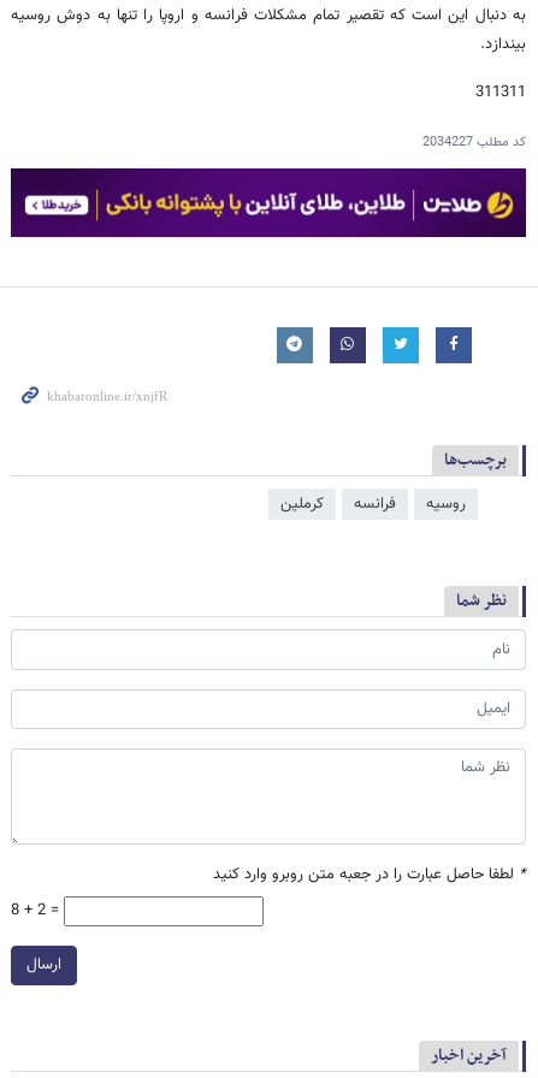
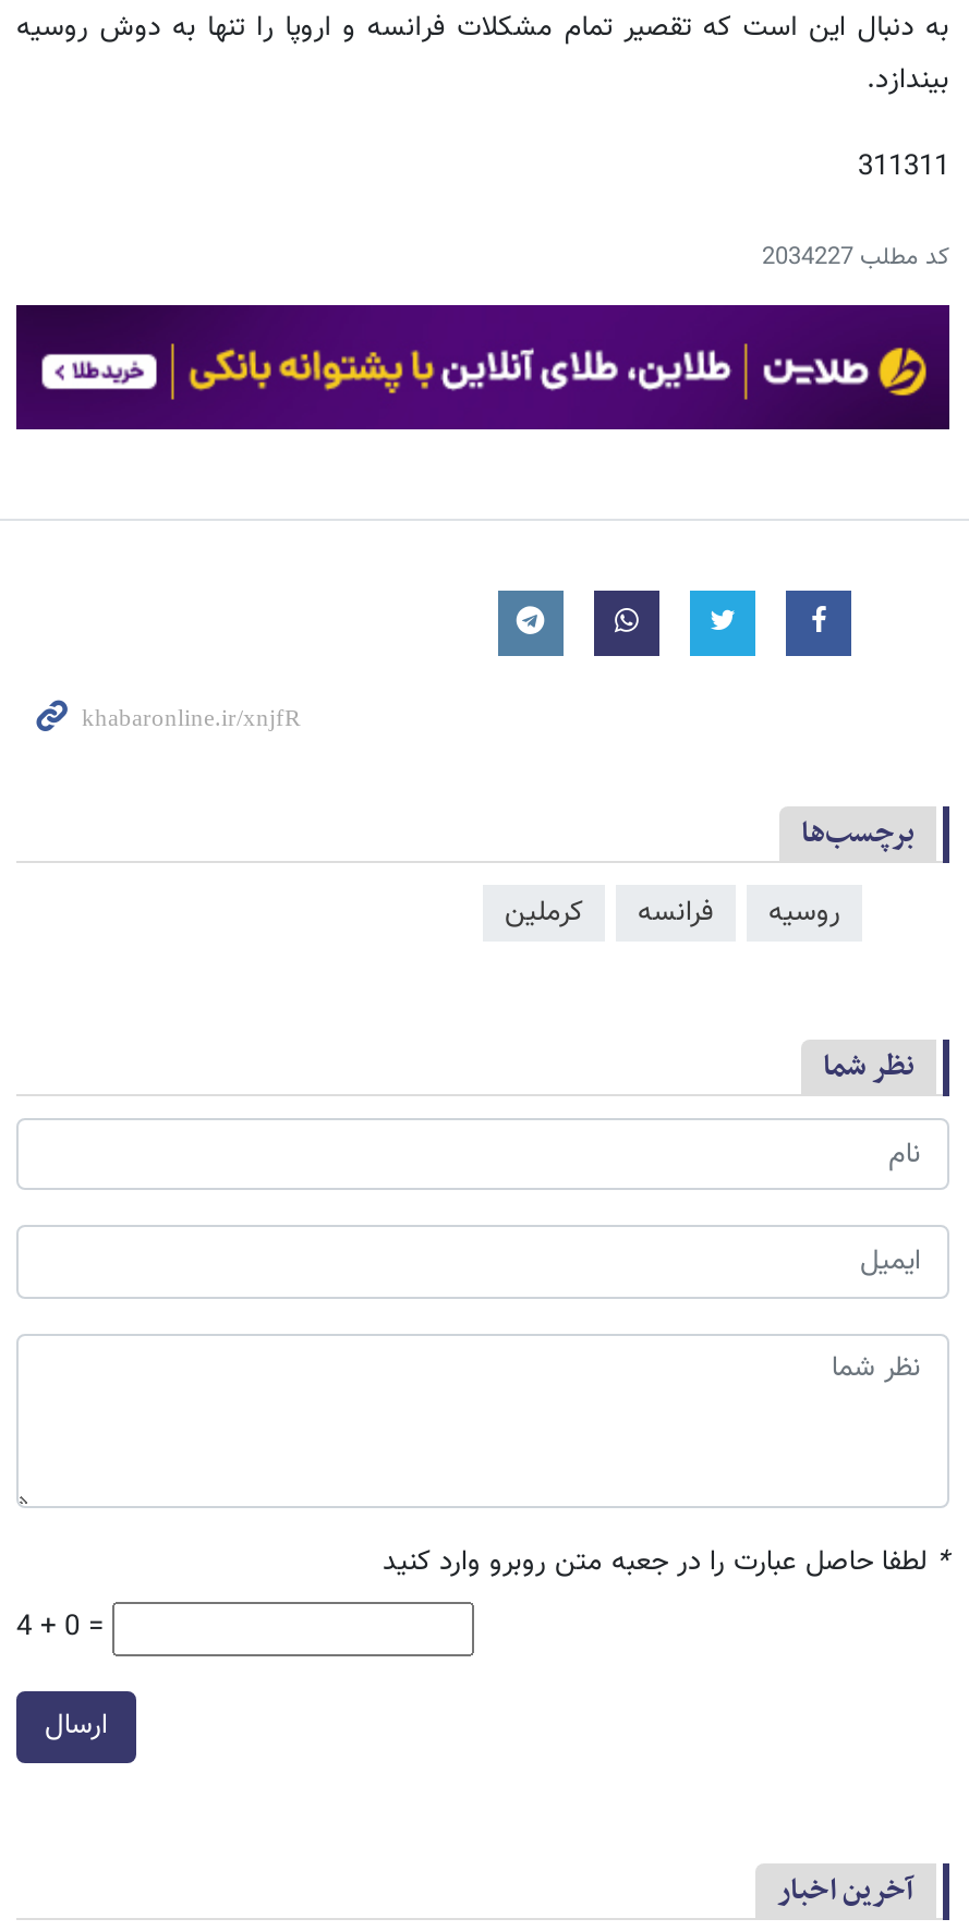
- 8 + 2 =
+ 4 + 0 =
